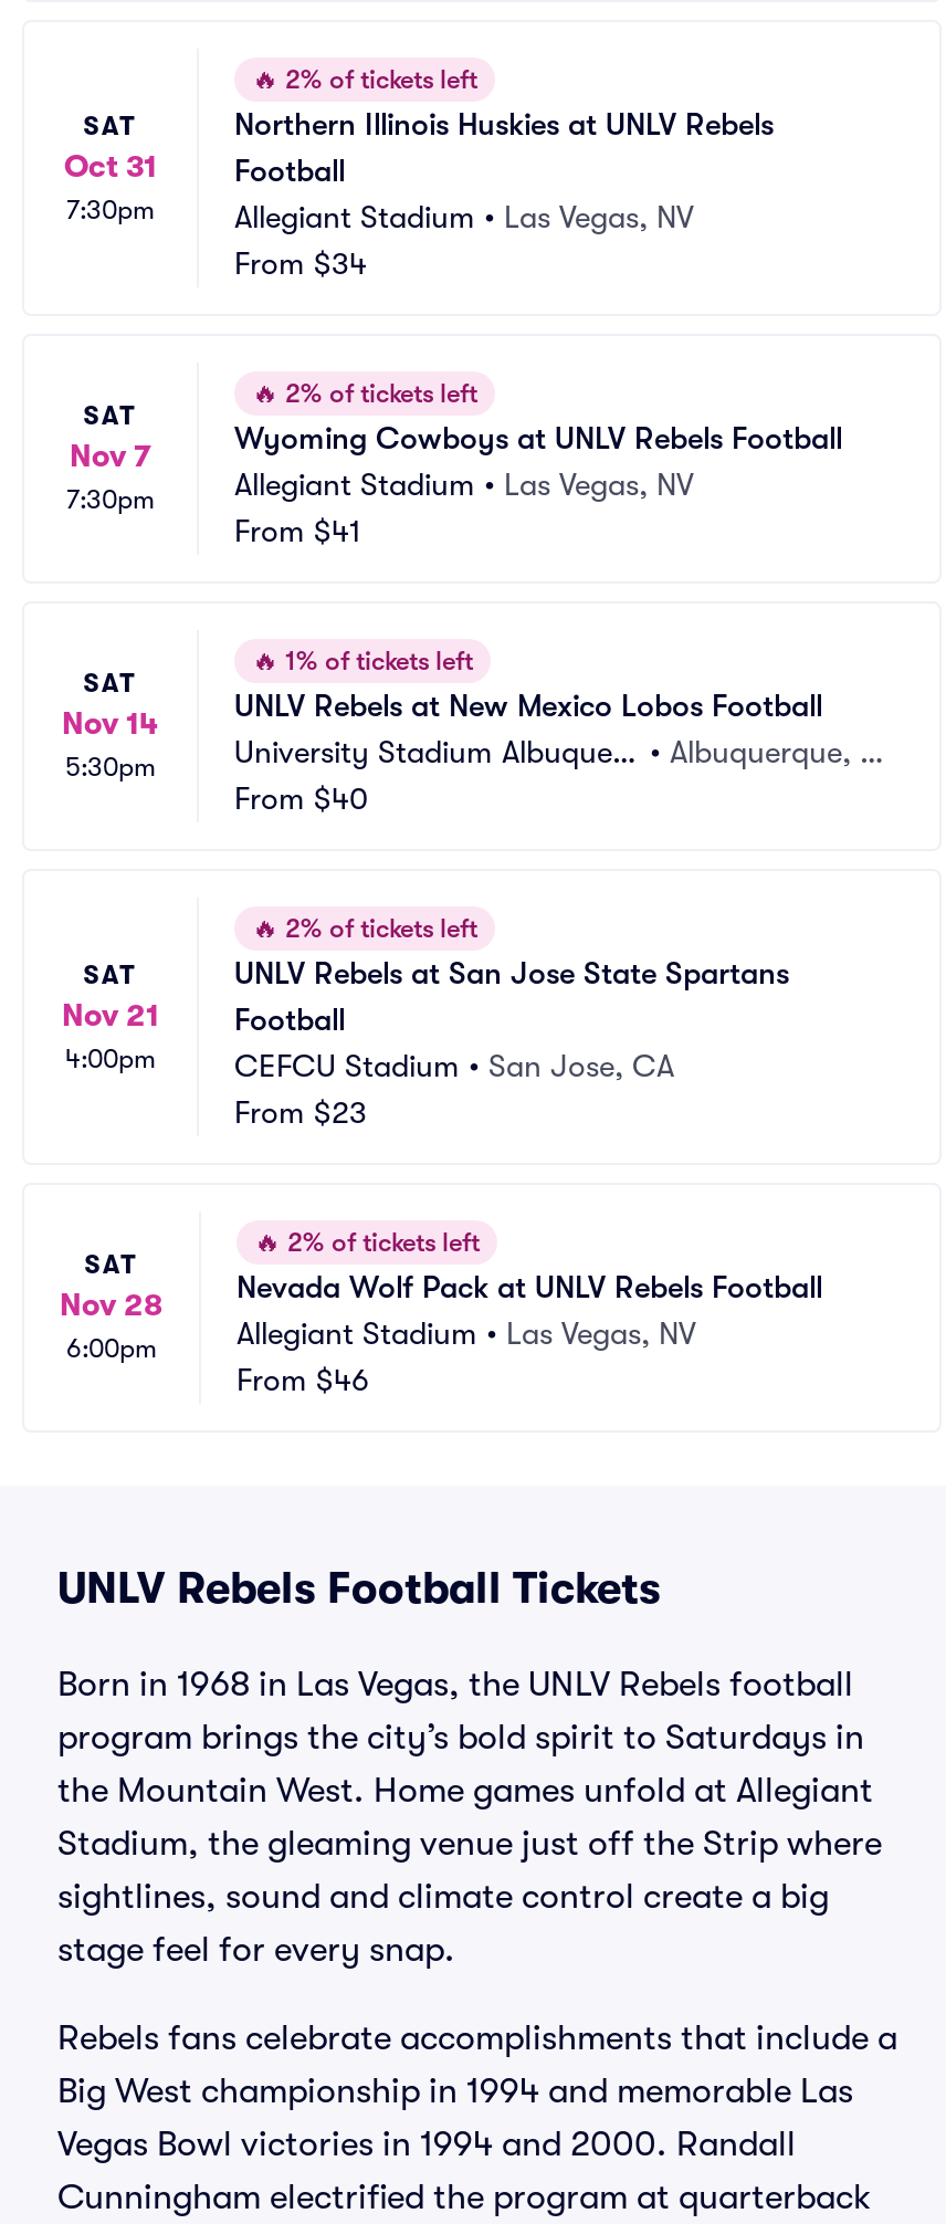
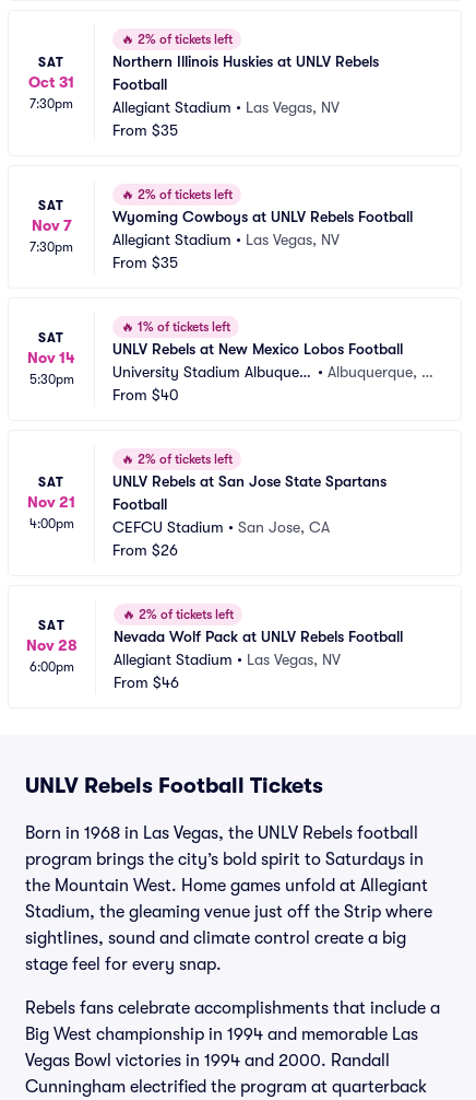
- From $34
+ From $35

- From $41
+ From $35

- From $23
+ From $26
